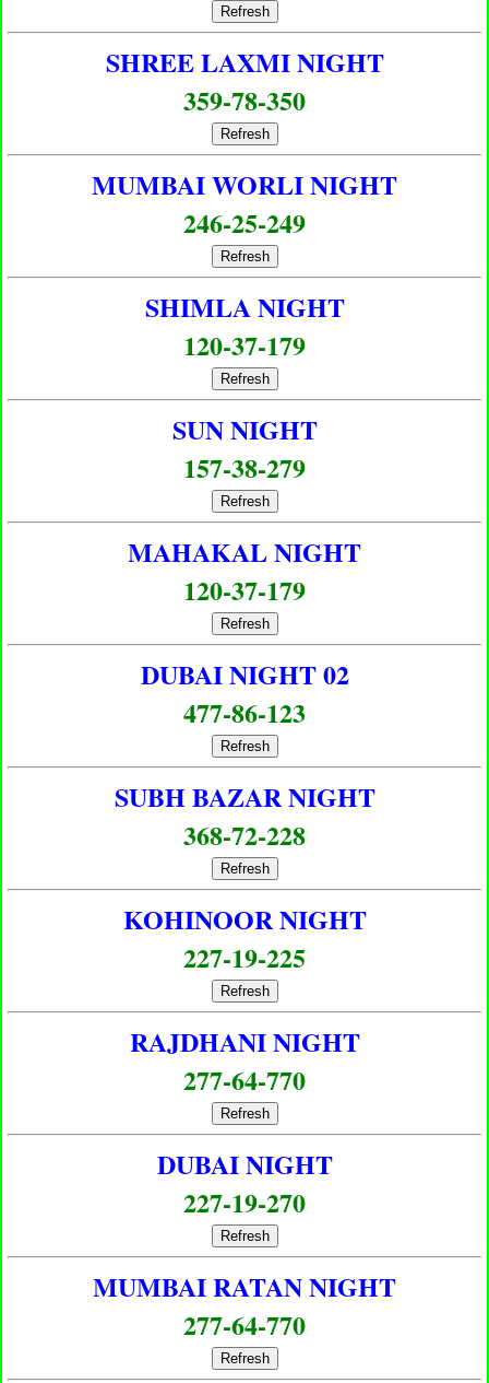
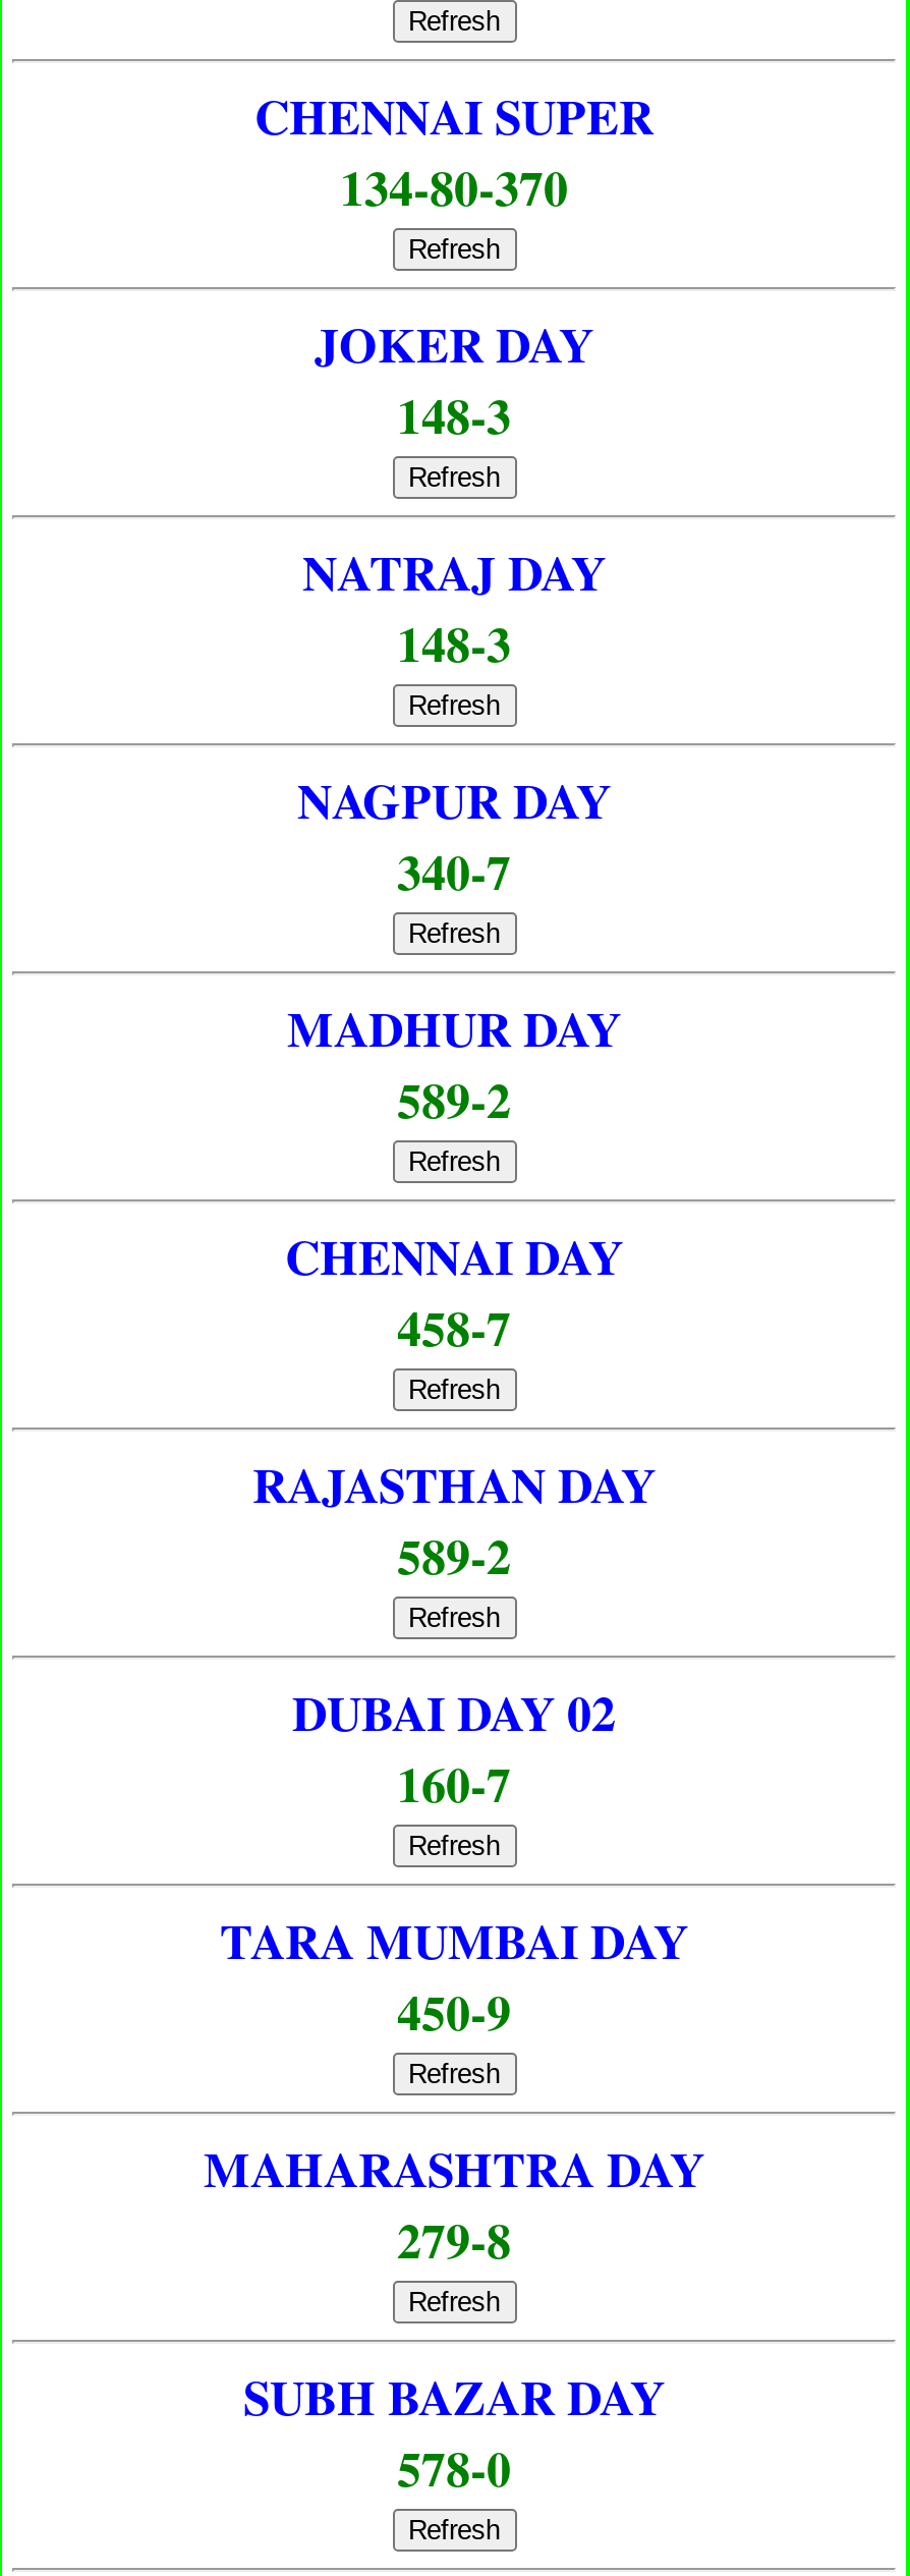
- SHREE LAXMI NIGHT
- 359-78-350
+ CHENNAI SUPER
+ 134-80-370

- MUMBAI WORLI NIGHT
- 246-25-249
+ JOKER DAY
+ 148-3

- SHIMLA NIGHT
- 120-37-179
+ NATRAJ DAY
+ 148-3

- SUN NIGHT
- 157-38-279
+ NAGPUR DAY
+ 340-7

- MAHAKAL NIGHT
- 120-37-179
+ MADHUR DAY
+ 589-2

- DUBAI NIGHT 02
- 477-86-123
+ CHENNAI DAY
+ 458-7

- SUBH BAZAR NIGHT
- 368-72-228
+ RAJASTHAN DAY
+ 589-2

- KOHINOOR NIGHT
- 227-19-225
+ DUBAI DAY 02
+ 160-7

- RAJDHANI NIGHT
- 277-64-770
+ TARA MUMBAI DAY
+ 450-9

- DUBAI NIGHT
- 227-19-270
+ MAHARASHTRA DAY
+ 279-8

- MUMBAI RATAN NIGHT
- 277-64-770
+ SUBH BAZAR DAY
+ 578-0
